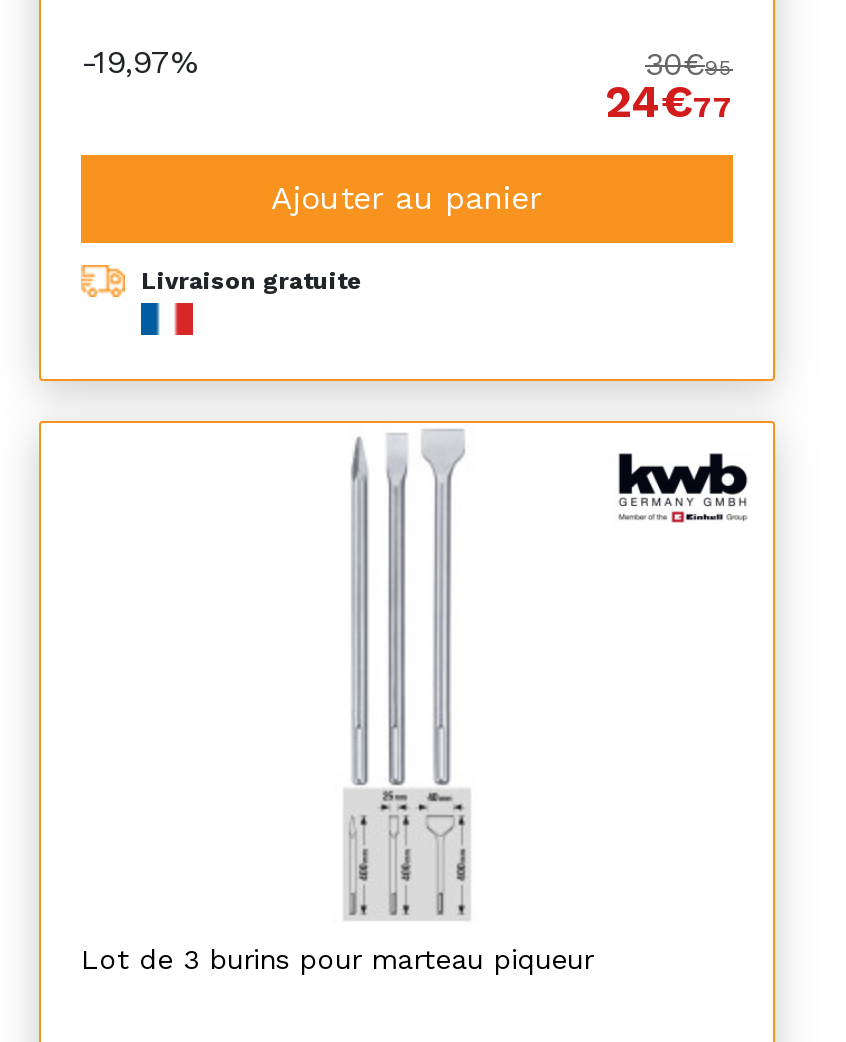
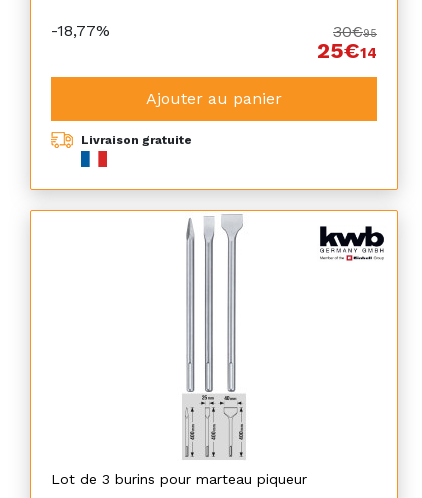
- -19,97%
+ -18,77%

- 24€77
+ 25€14
